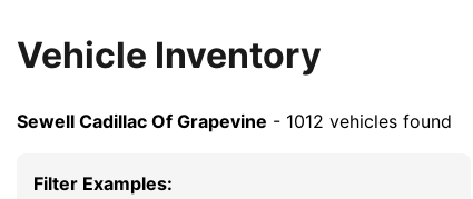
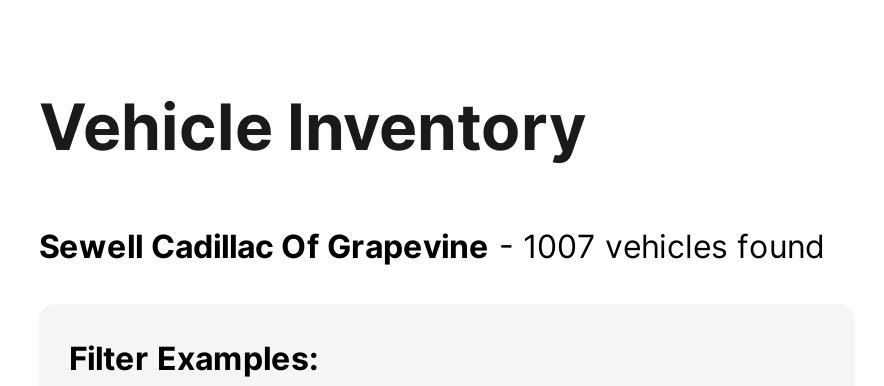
- Sewell Cadillac Of Grapevine - 1012 vehicles found
+ Sewell Cadillac Of Grapevine - 1007 vehicles found
